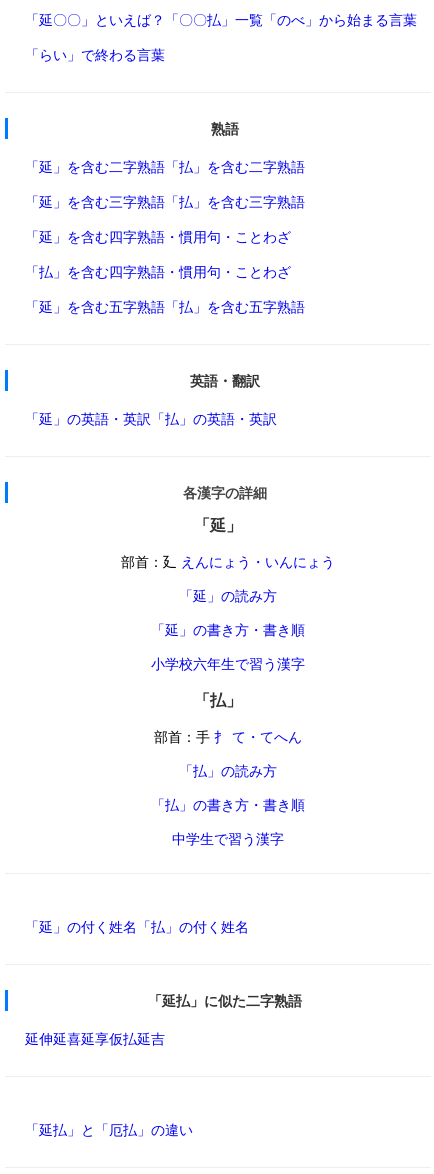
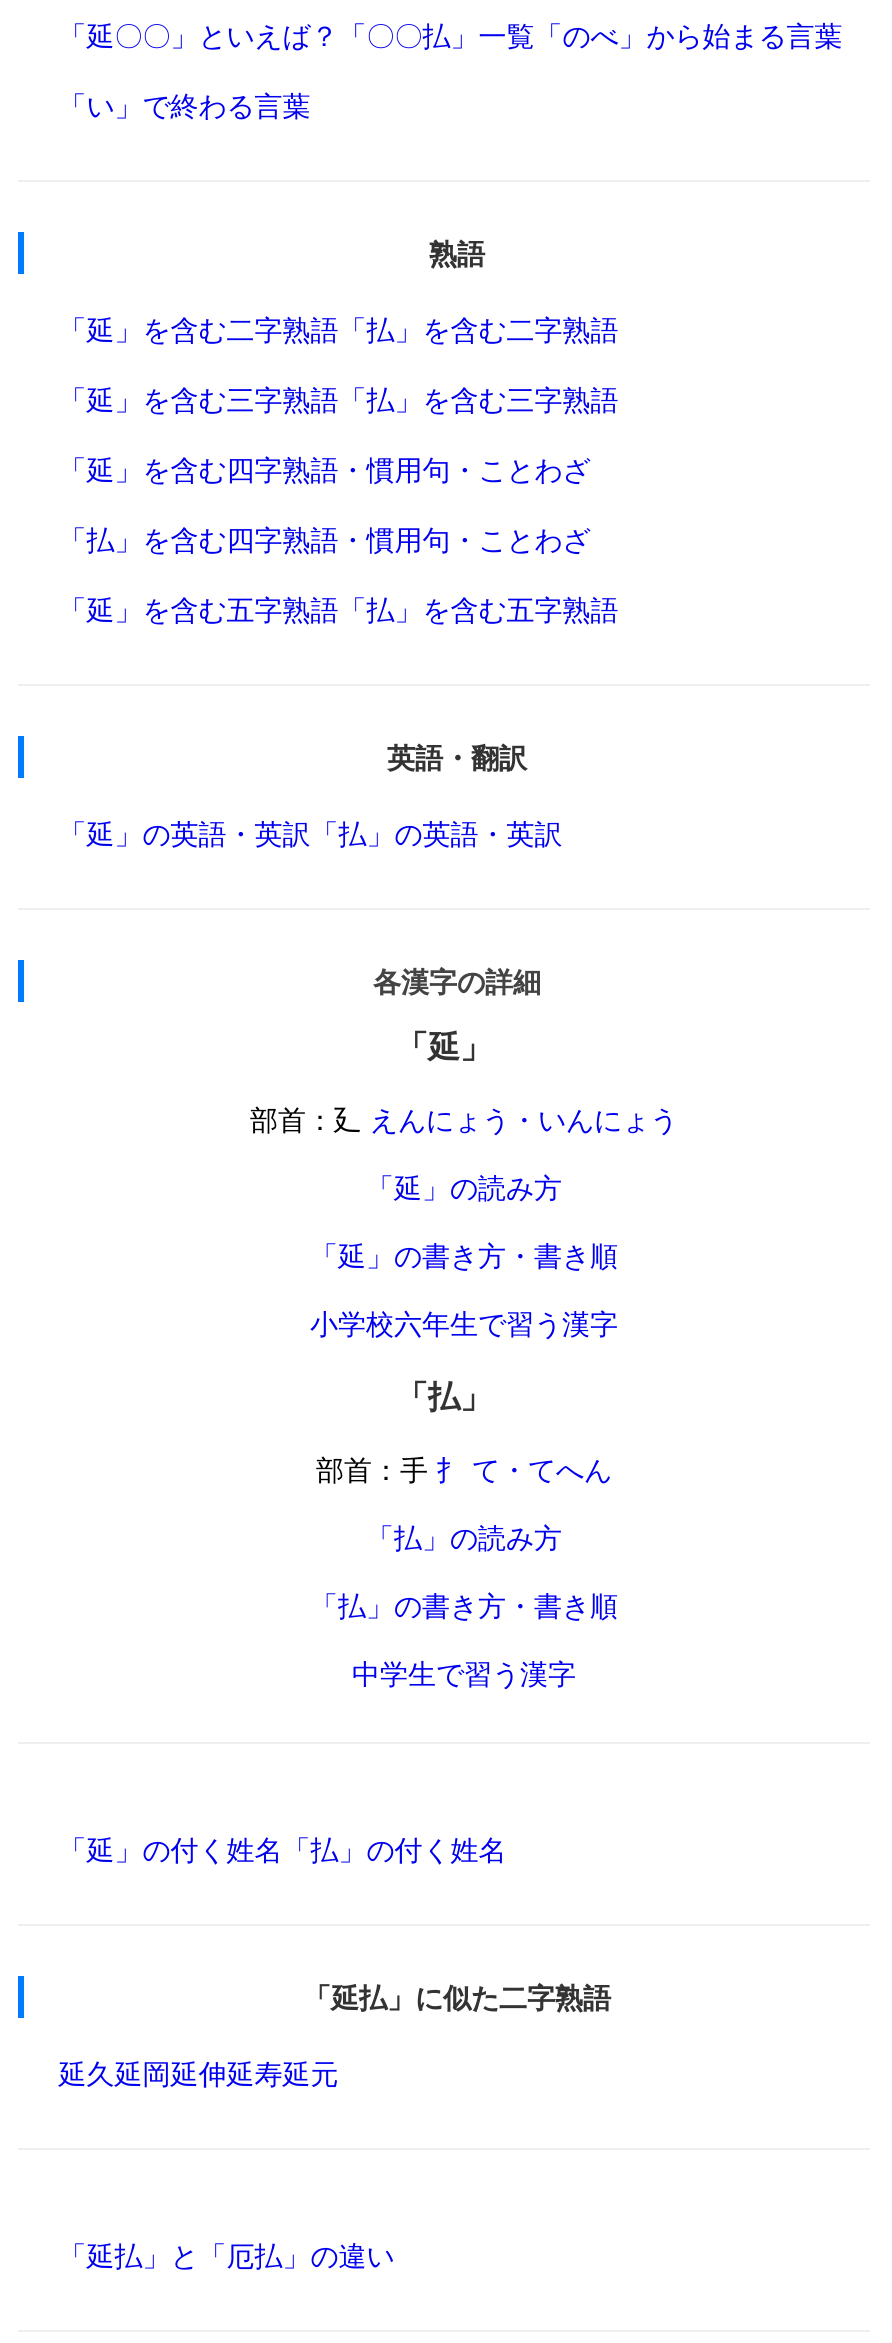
- 「らい」で終わる言葉
+ 「い」で終わる言葉

- 延伸延喜延享仮払延吉
+ 延久延岡延伸延寿延元
